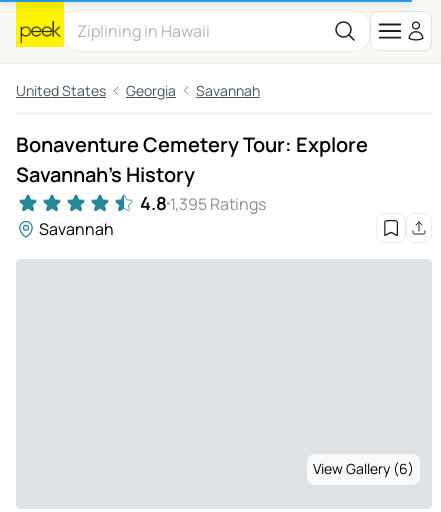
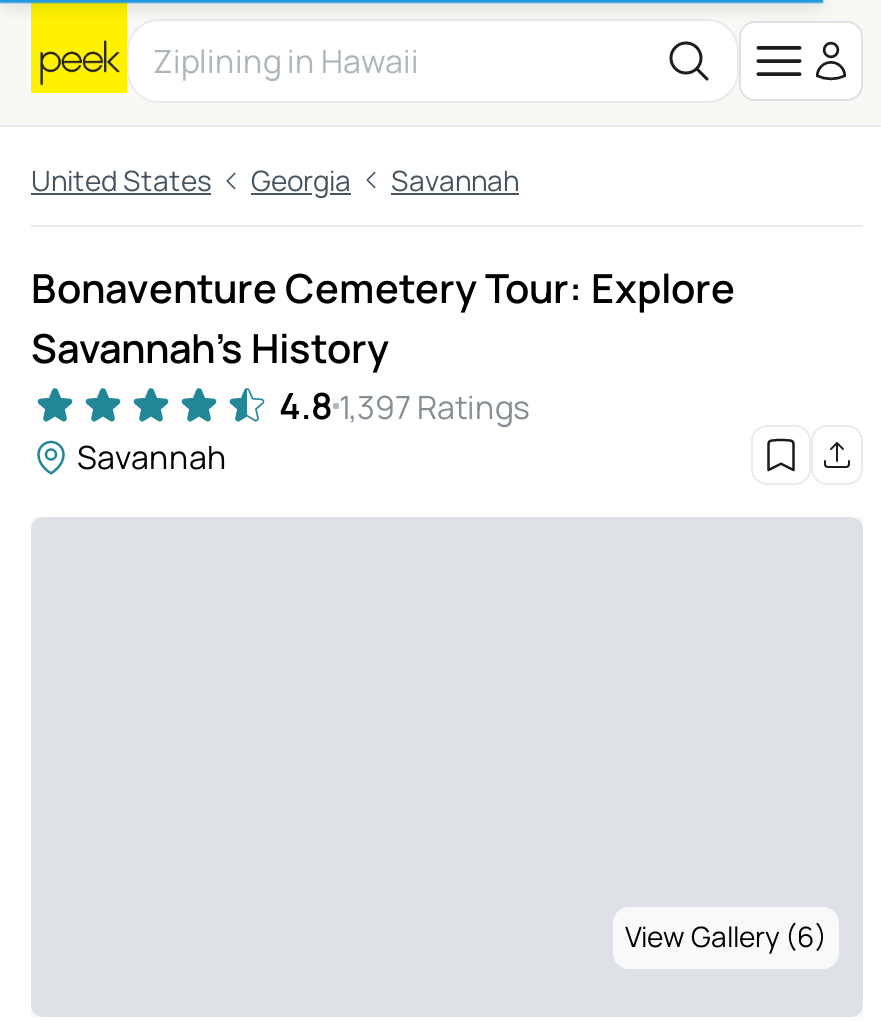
- 4.8 1,395 Ratings
+ 4.8 1,397 Ratings
